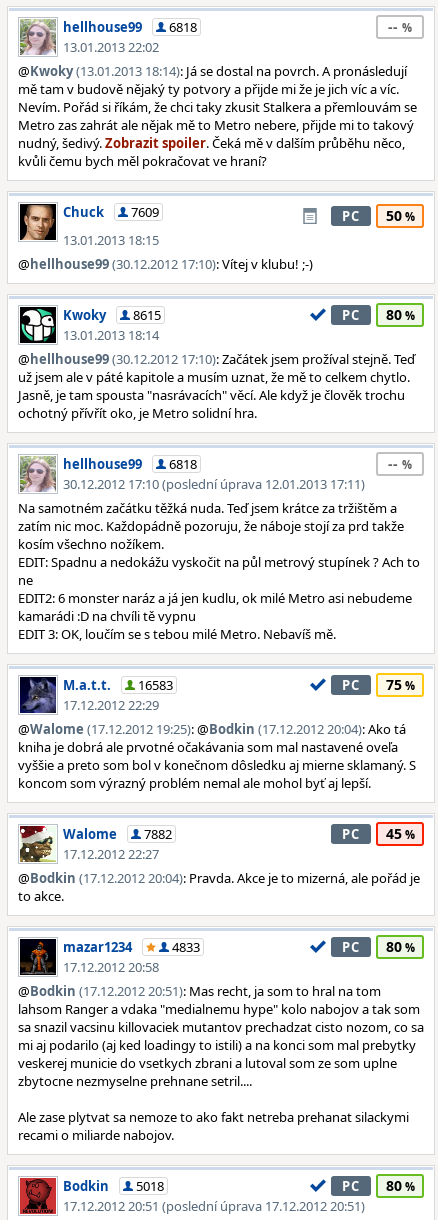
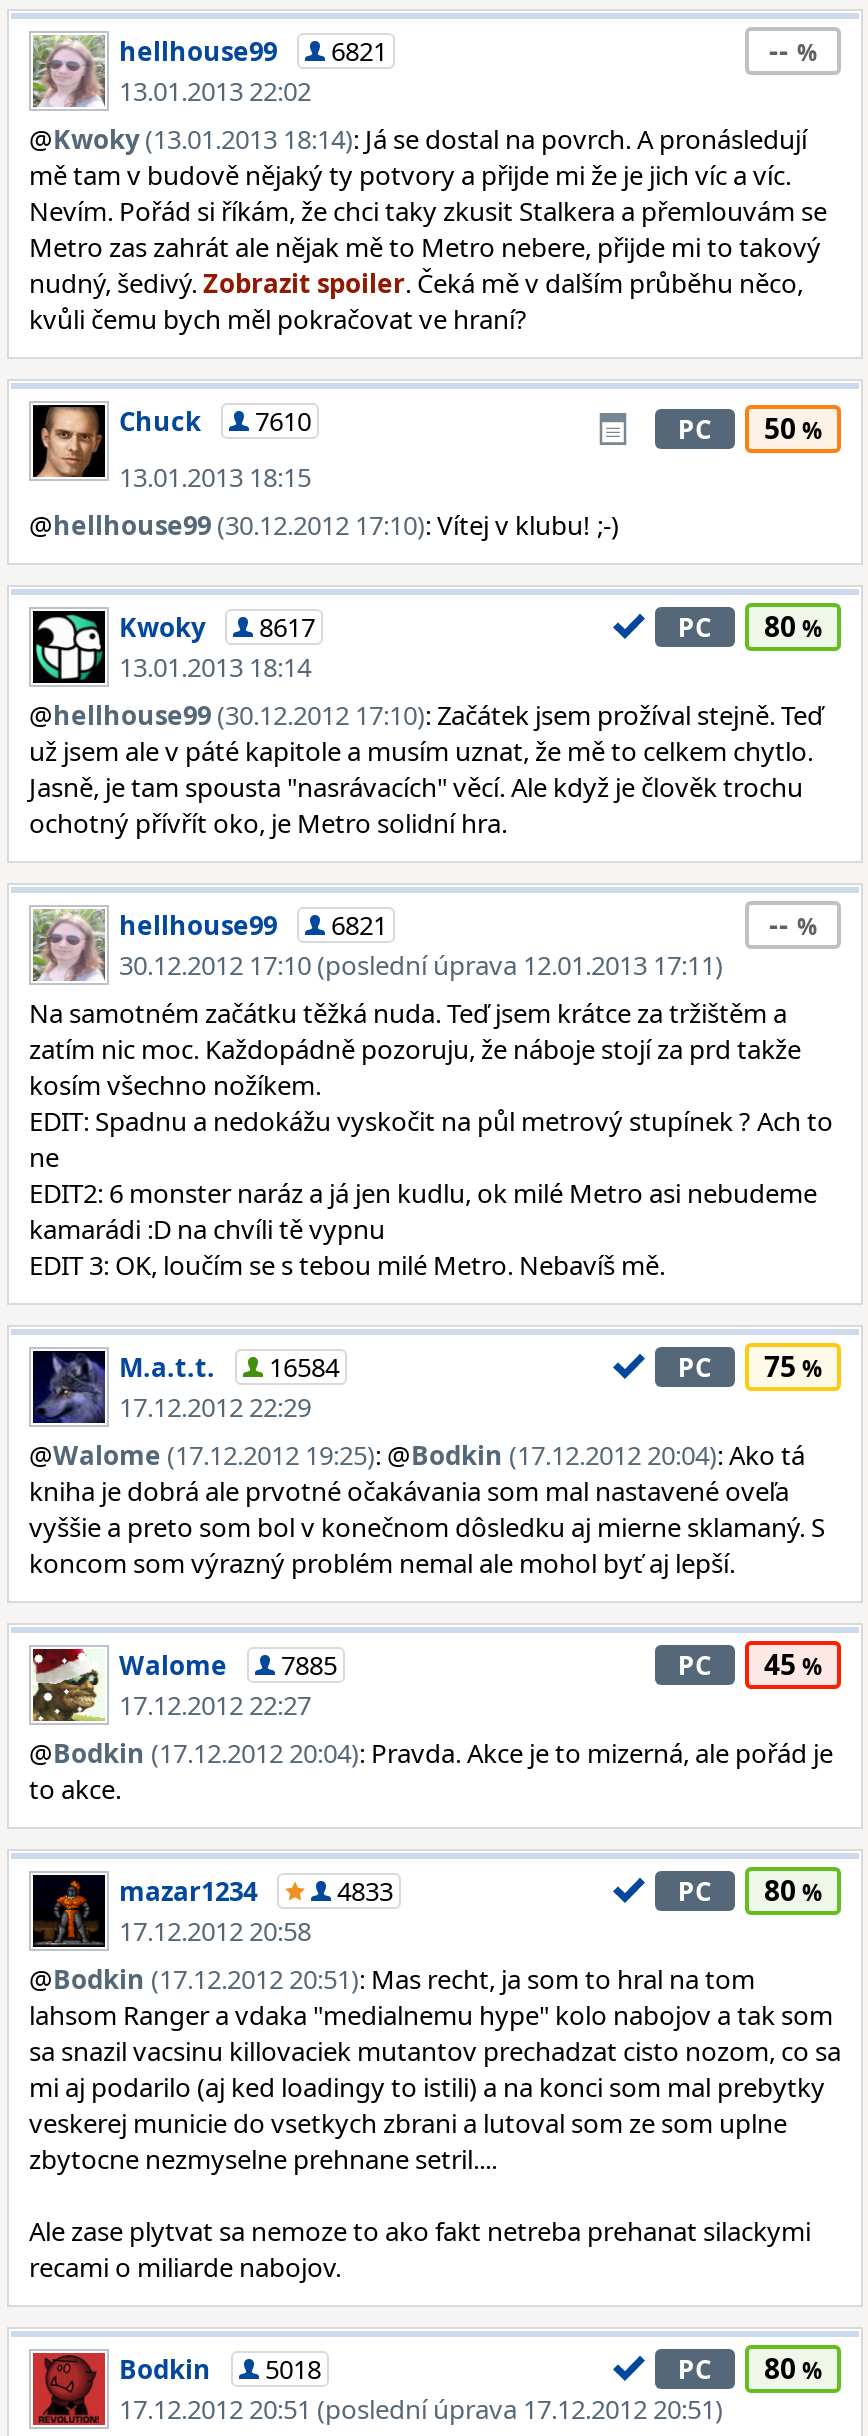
- hellhouse99 6818
+ hellhouse99 6821

- Chuck 7609
+ Chuck 7610

- Kwoky 8615
+ Kwoky 8617

- hellhouse99 6818
+ hellhouse99 6821

- M.a.t.t. 16583
+ M.a.t.t. 16584

- Walome 7882
+ Walome 7885
